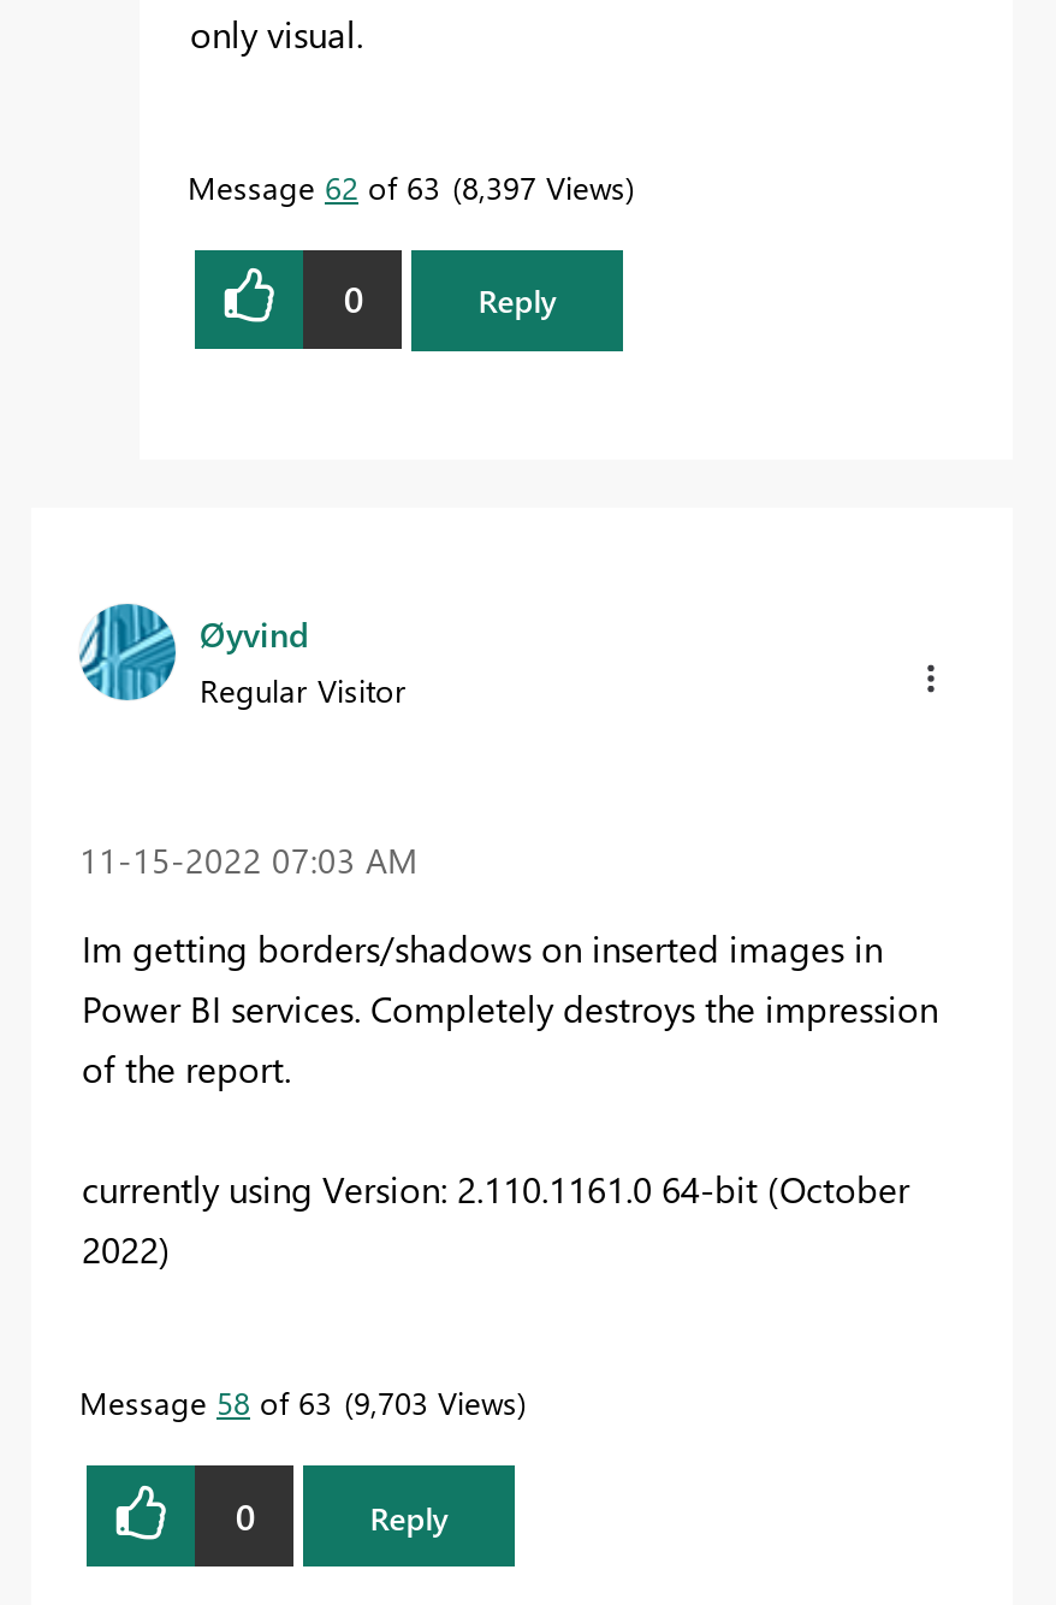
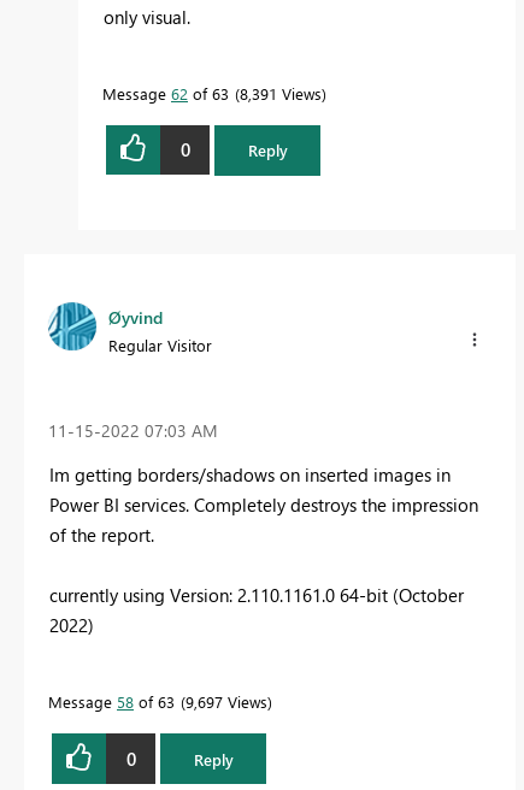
- Message 62 of 63 8,397 Views
+ Message 62 of 63 8,391 Views

- Message 58 of 63 9,703 Views
+ Message 58 of 63 9,697 Views
